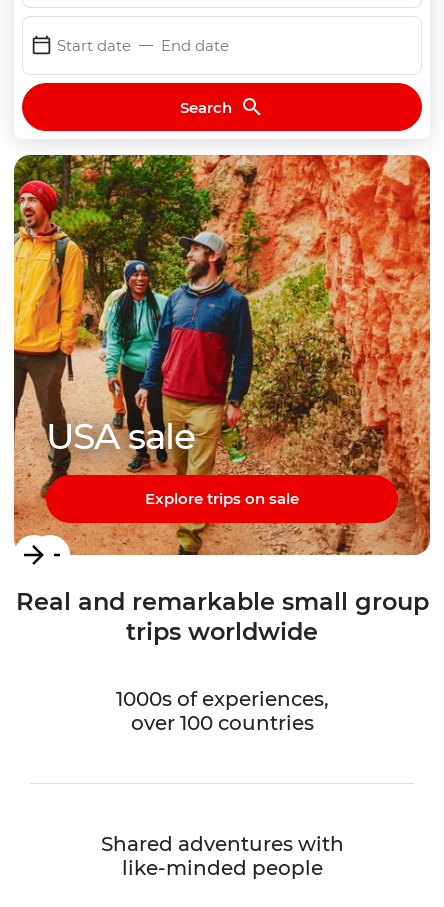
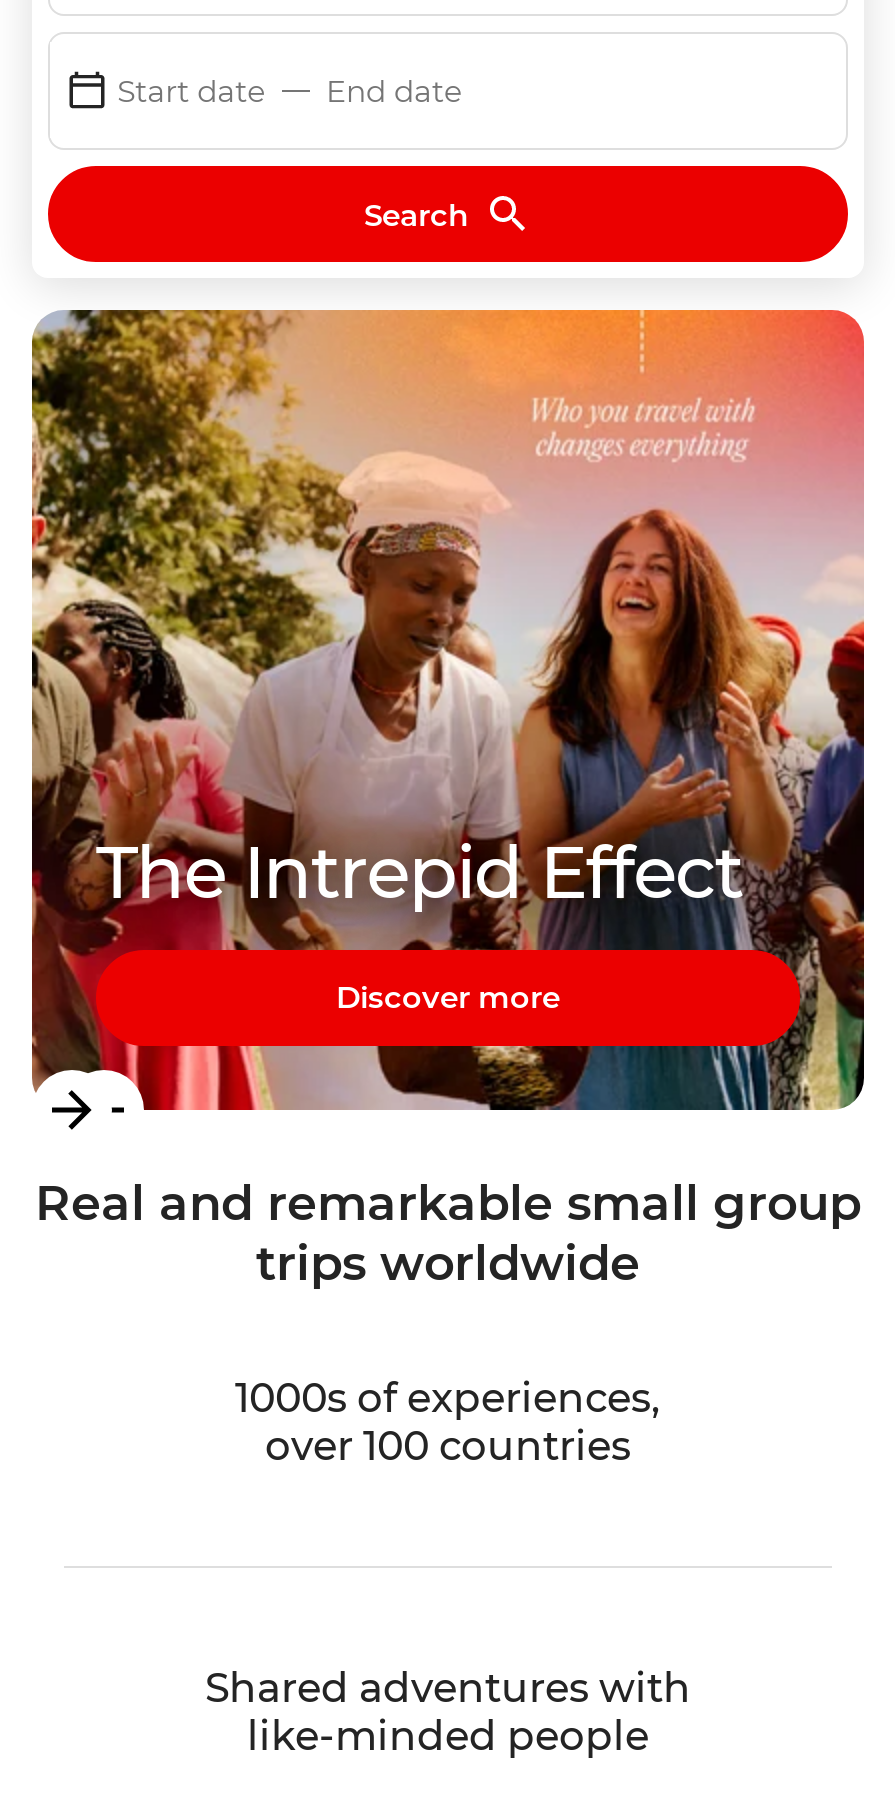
- [image]
- USA sale
+ [image]
+ The Intrepid Effect

- Explore trips on sale
+ Discover more
